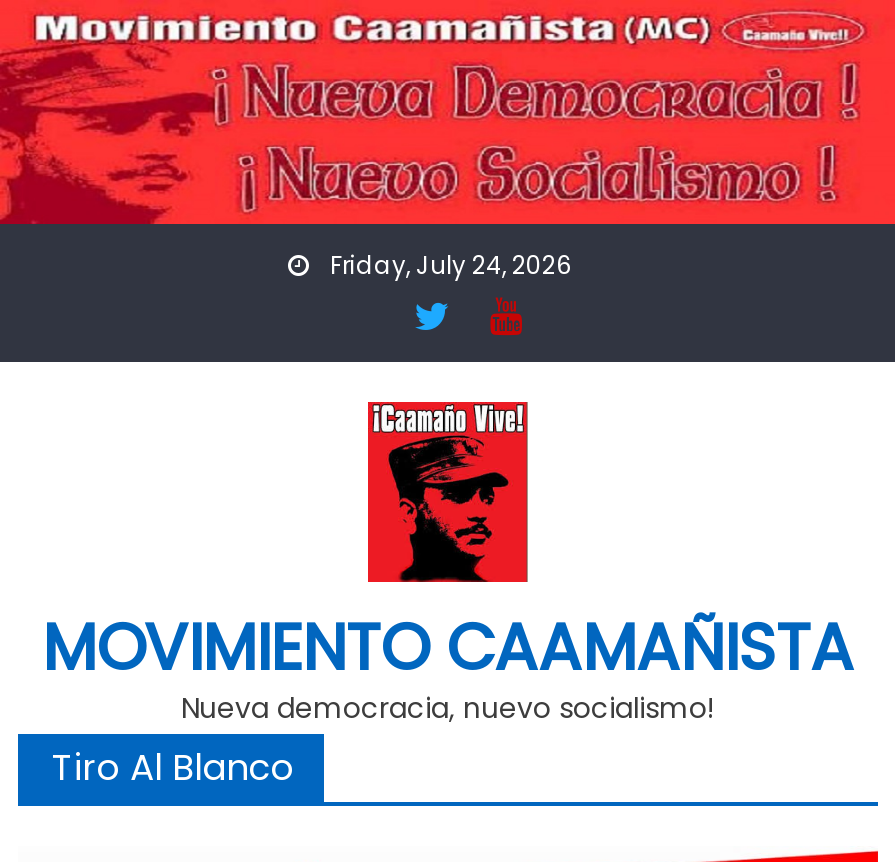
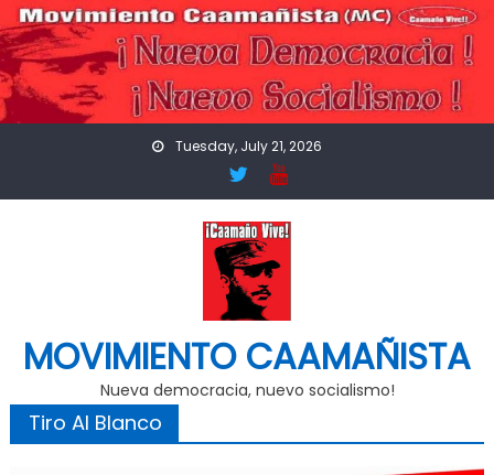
- Friday, July 24, 2026
+ Tuesday, July 21, 2026
